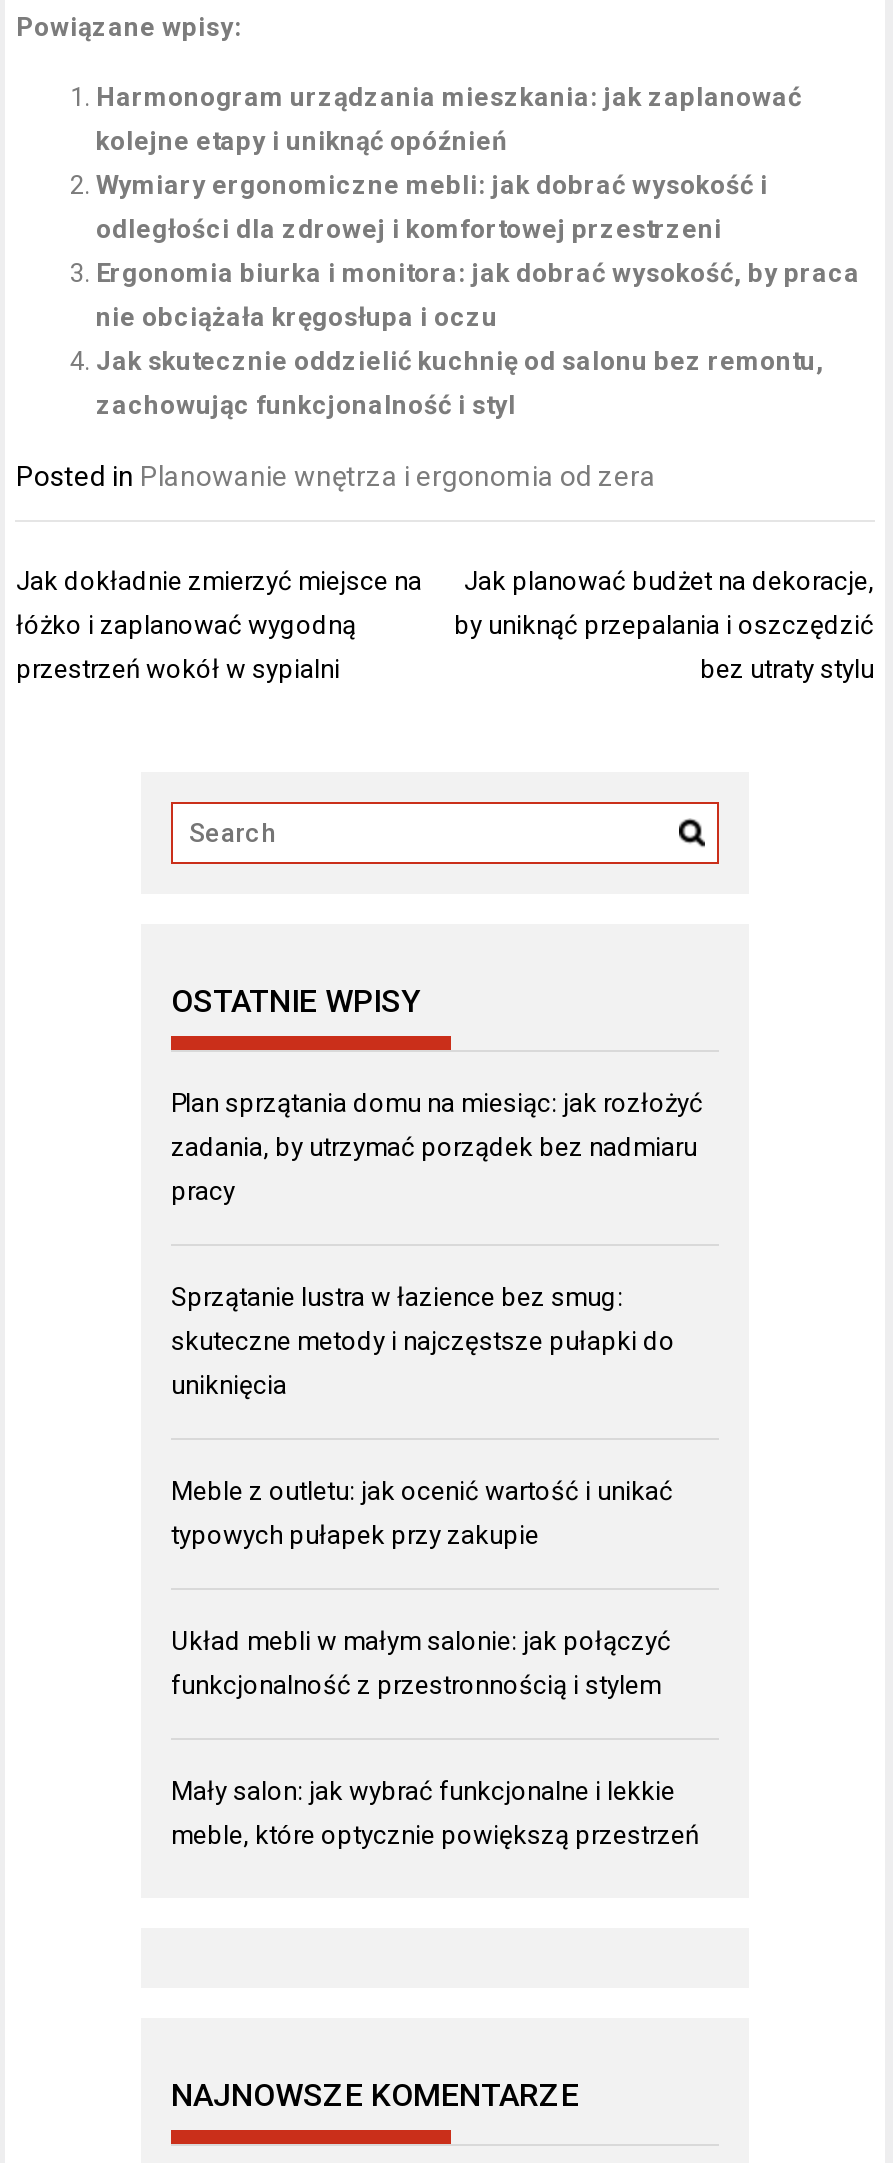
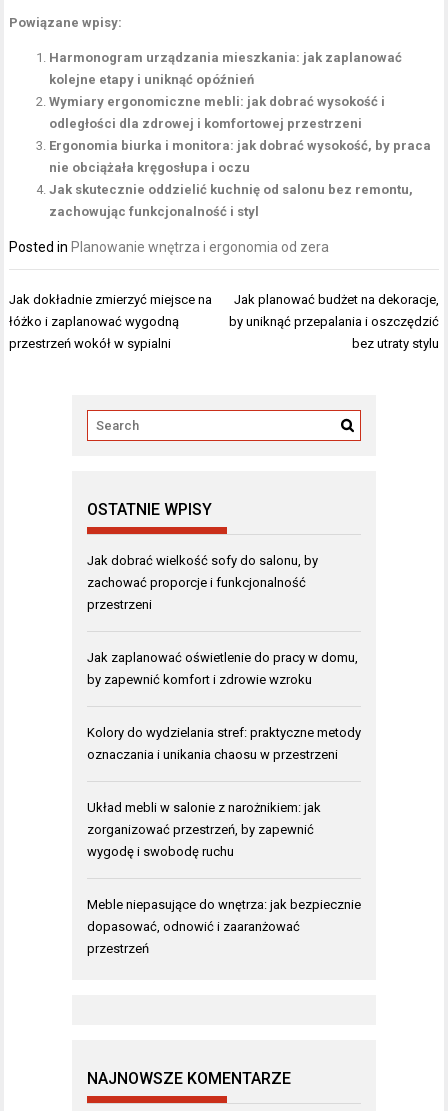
- Plan sprzątania domu na miesiąc: jak rozłożyć
- zadania, by utrzymać porządek bez nadmiaru
- pracy
+ Jak dobrać wielkość sofy do salonu, by
+ zachować proporcje i funkcjonalność
+ przestrzeni

- Sprzątanie lustra w łazience bez smug:
- skuteczne metody i najczęstsze pułapki do
- uniknięcia
+ Jak zaplanować oświetlenie do pracy w domu,
+ by zapewnić komfort i zdrowie wzroku

- Meble z outletu: jak ocenić wartość i unikać
- typowych pułapek przy zakupie
+ Kolory do wydzielania stref: praktyczne metody
+ oznaczania i unikania chaosu w przestrzeni

- Układ mebli w małym salonie: jak połączyć
- funkcjonalność z przestronnością i stylem
+ Układ mebli w salonie z narożnikiem: jak
+ zorganizować przestrzeń, by zapewnić
+ wygodę i swobodę ruchu

- Mały salon: jak wybrać funkcjonalne i lekkie
- meble, które optycznie powiększą przestrzeń
+ Meble niepasujące do wnętrza: jak bezpiecznie
+ dopasować, odnowić i zaaranżować
+ przestrzeń
